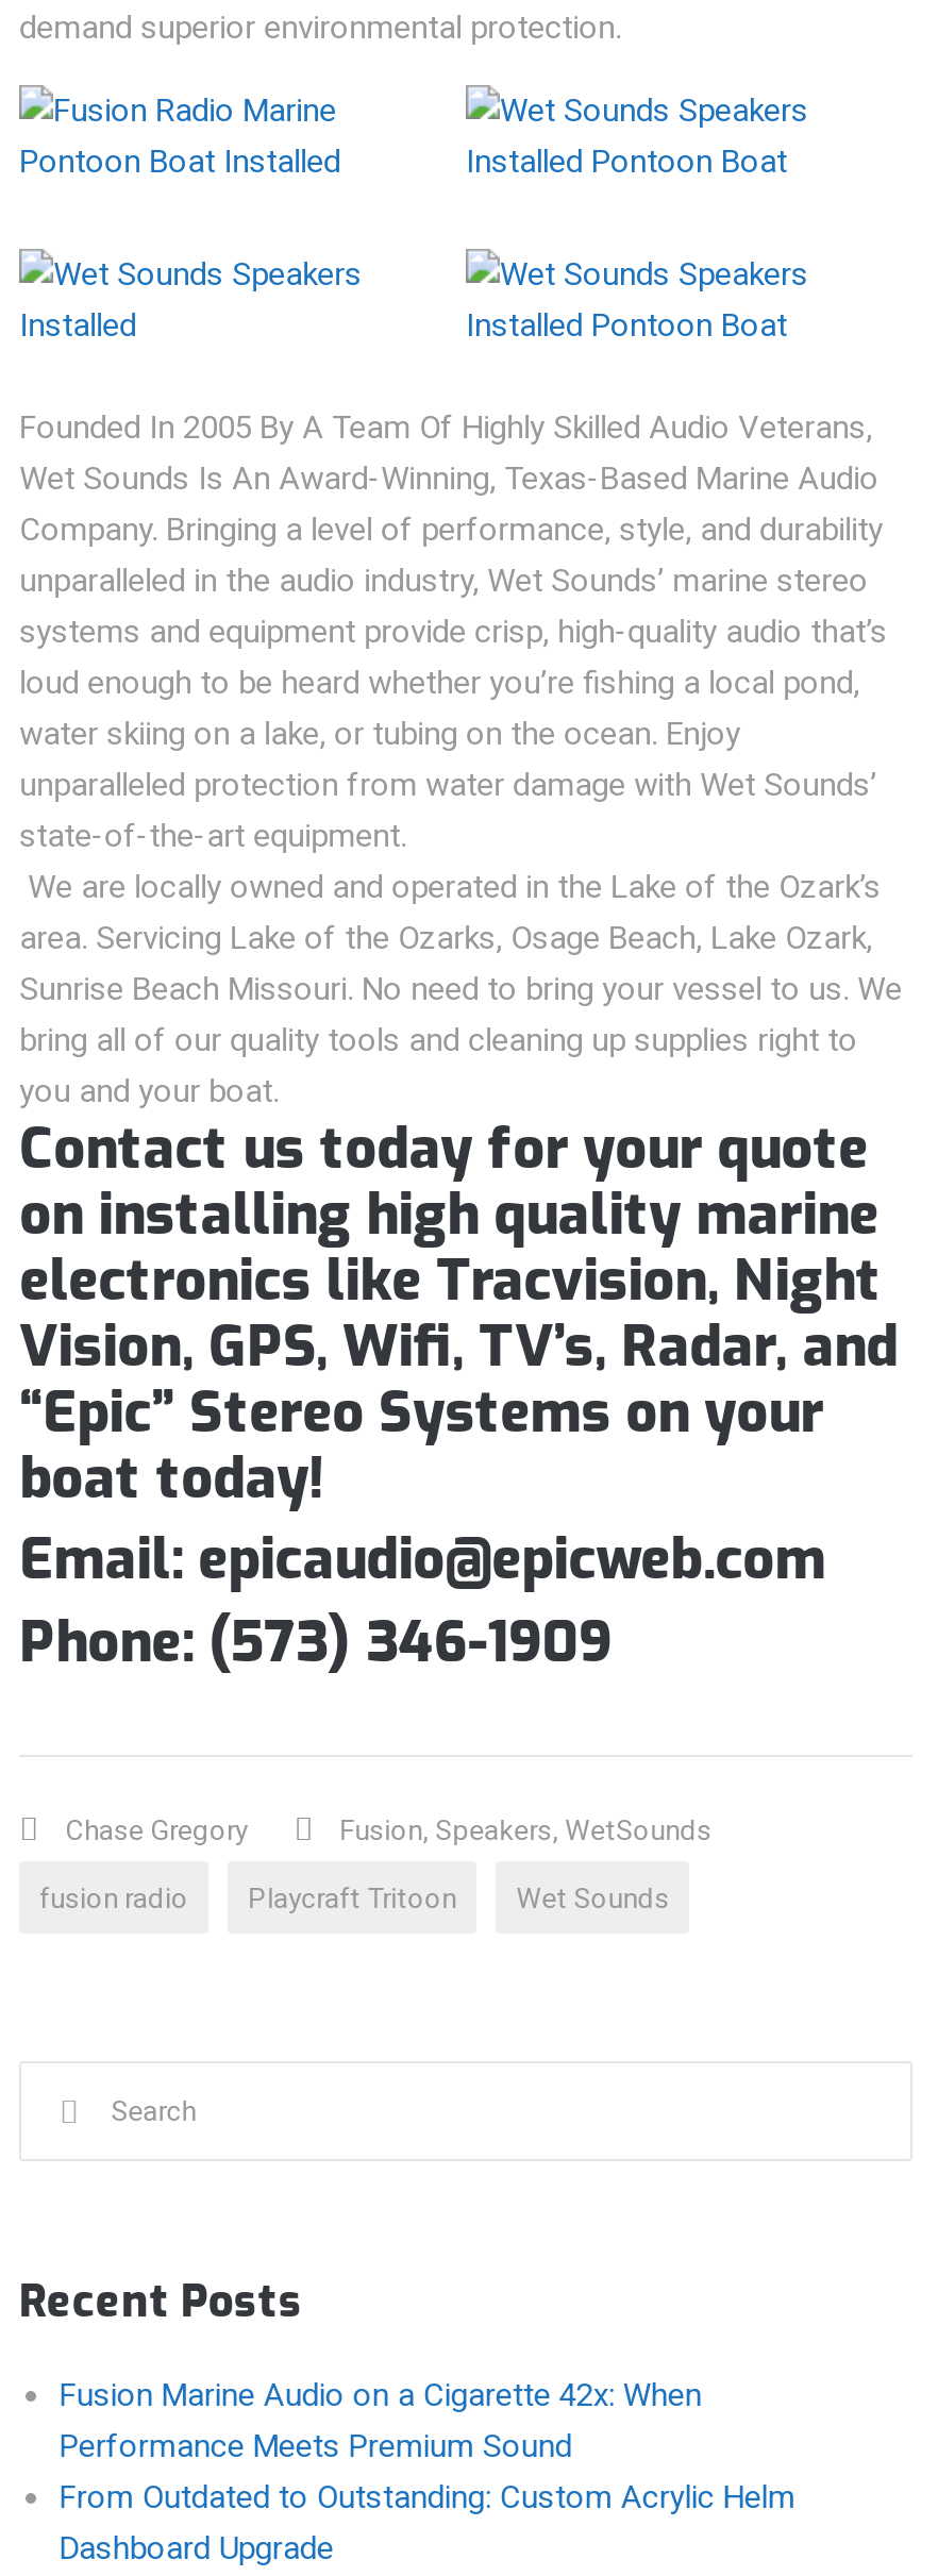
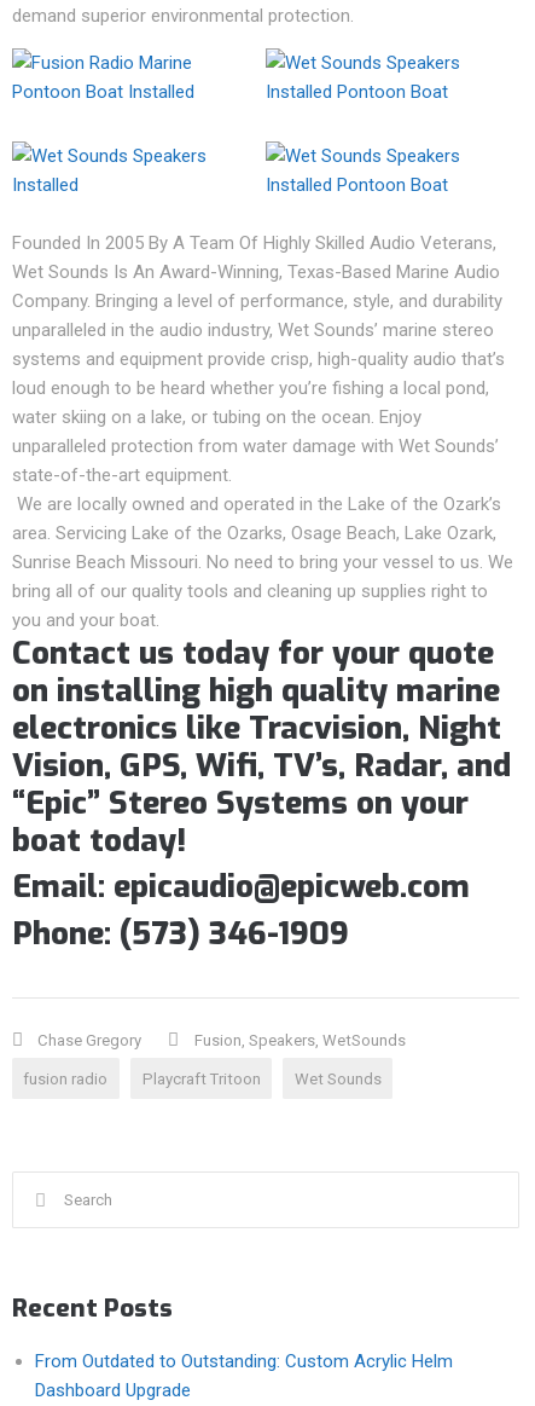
- Fusion Marine Audio on a Cigarette 42x: When
- Performance Meets Premium Sound
